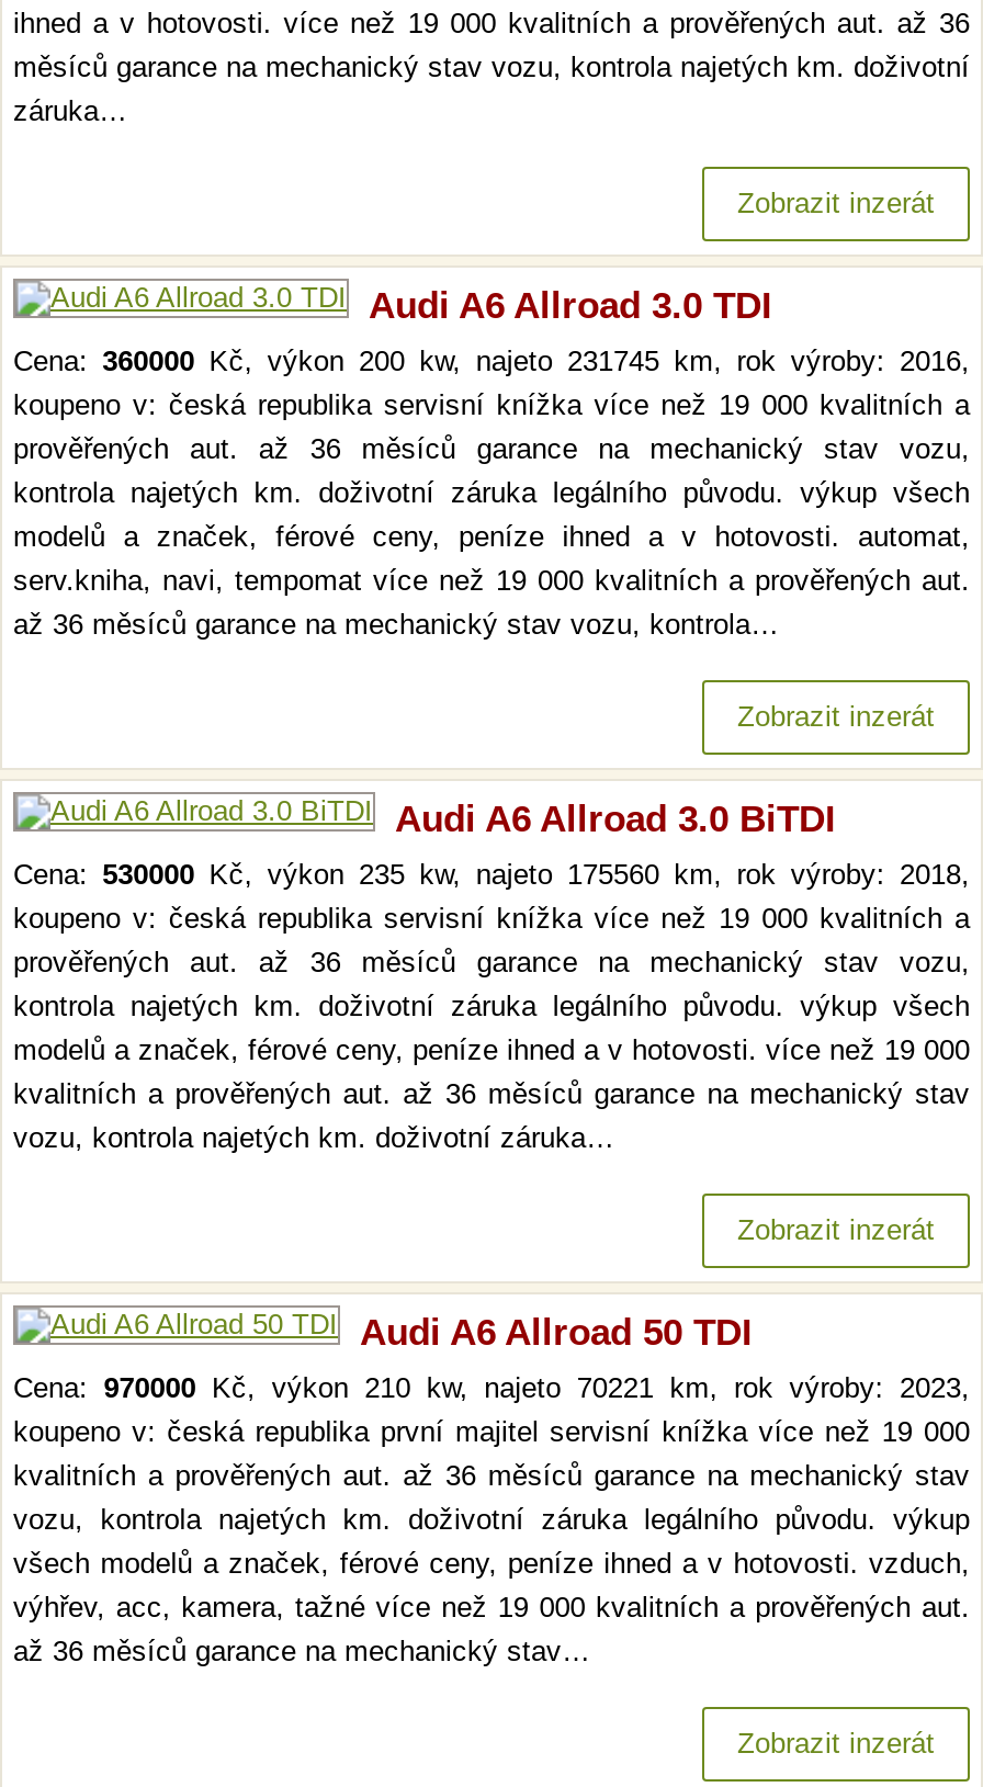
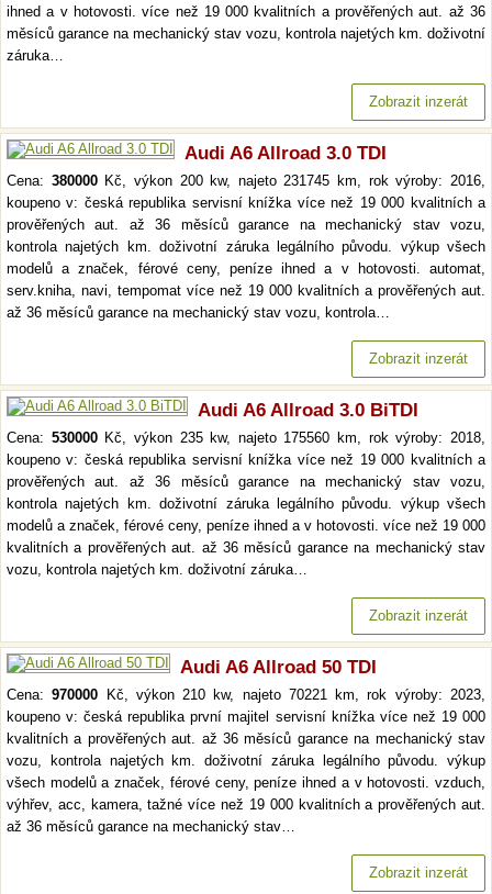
- Cena: 360000 Kč, výkon 200 kw, najeto 231745 km, rok výroby: 2016,
+ Cena: 380000 Kč, výkon 200 kw, najeto 231745 km, rok výroby: 2016,
